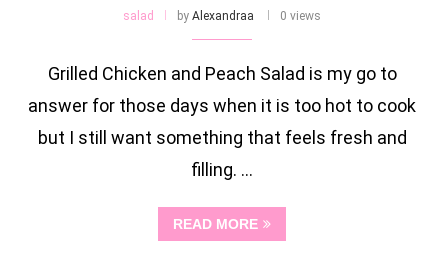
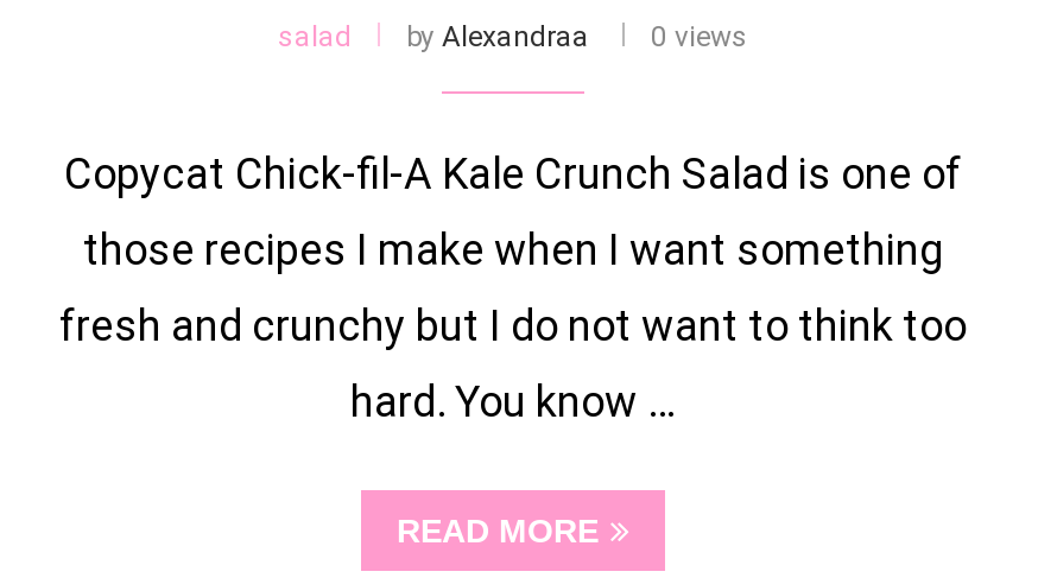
- Grilled Chicken and Peach Salad is my go to
+ Copycat Chick-fil-A Kale Crunch Salad is one of

- answer for those days when it is too hot to cook
+ those recipes I make when I want something

- but I still want something that feels fresh and
+ fresh and crunchy but I do not want to think too

- filling. …
+ hard. You know …
